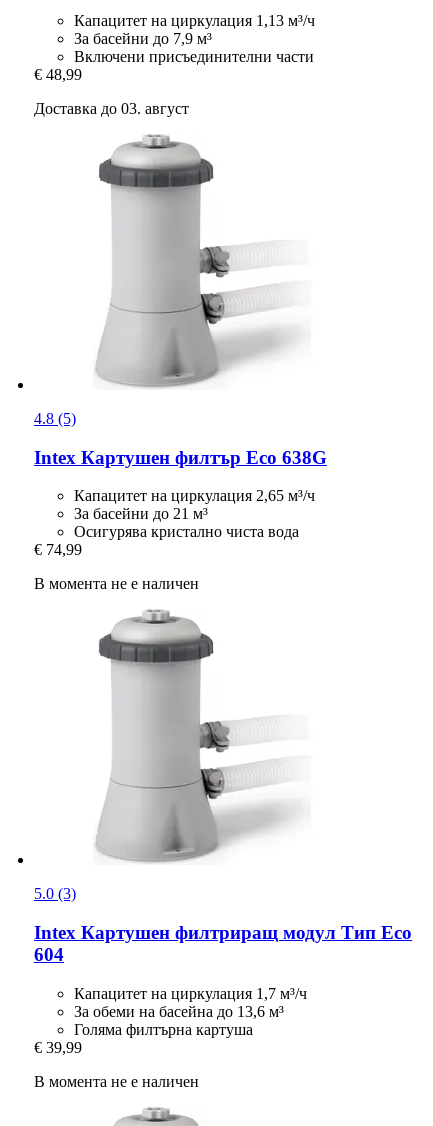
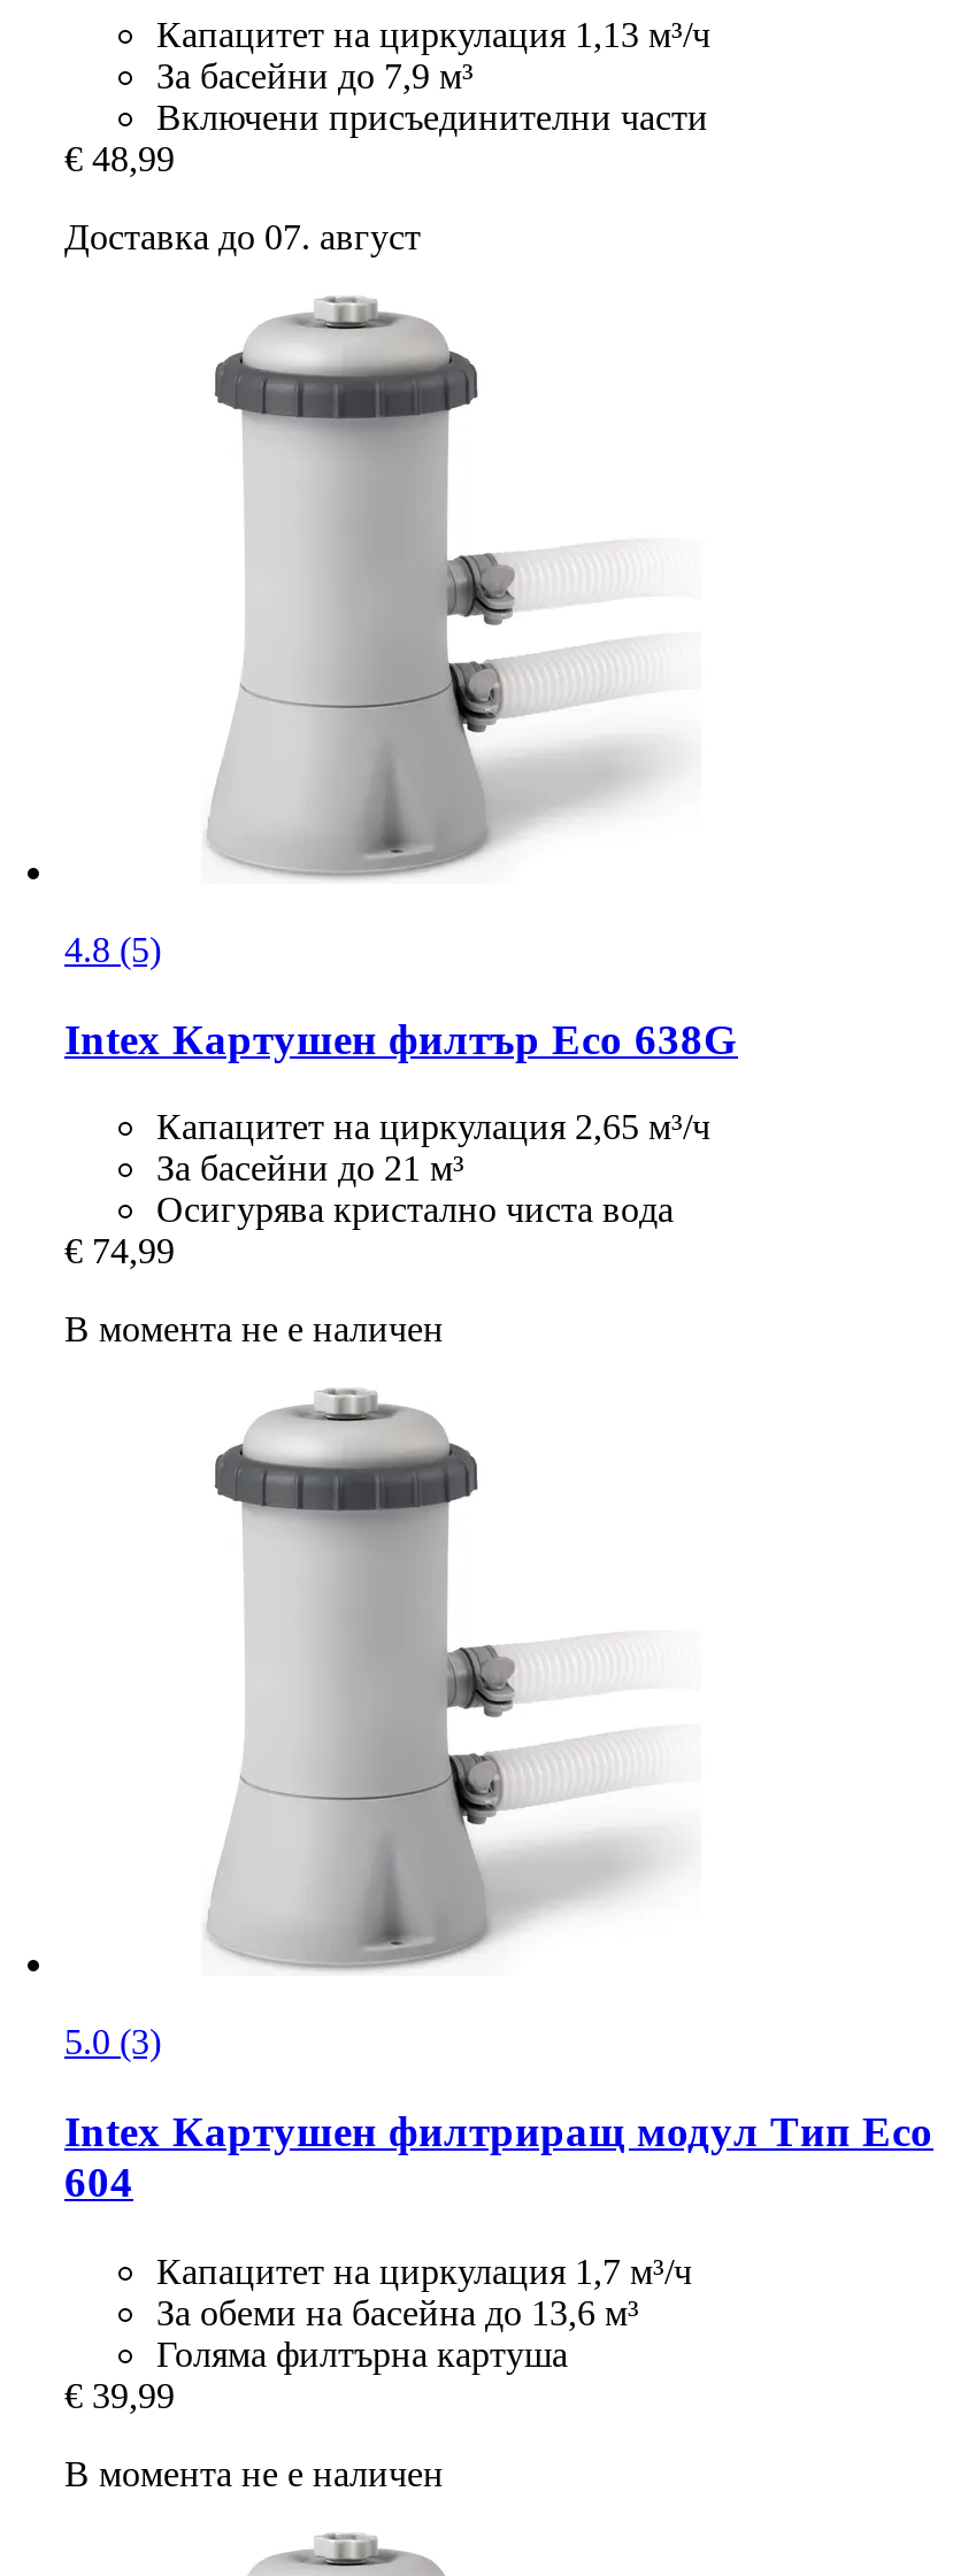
- Доставка до 03. август
+ Доставка до 07. август
